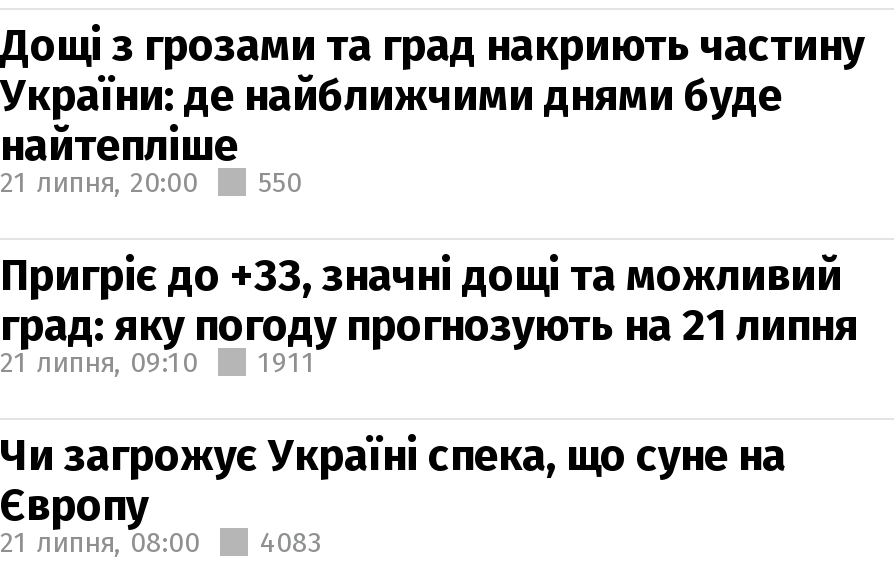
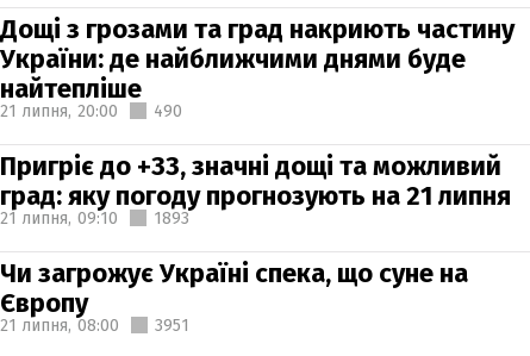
- 21 липня, 20:00 550
+ 21 липня, 20:00 490

- 1911
+ 1893

- 21 липня, 08:00 4083
+ 21 липня, 08:00 3951
